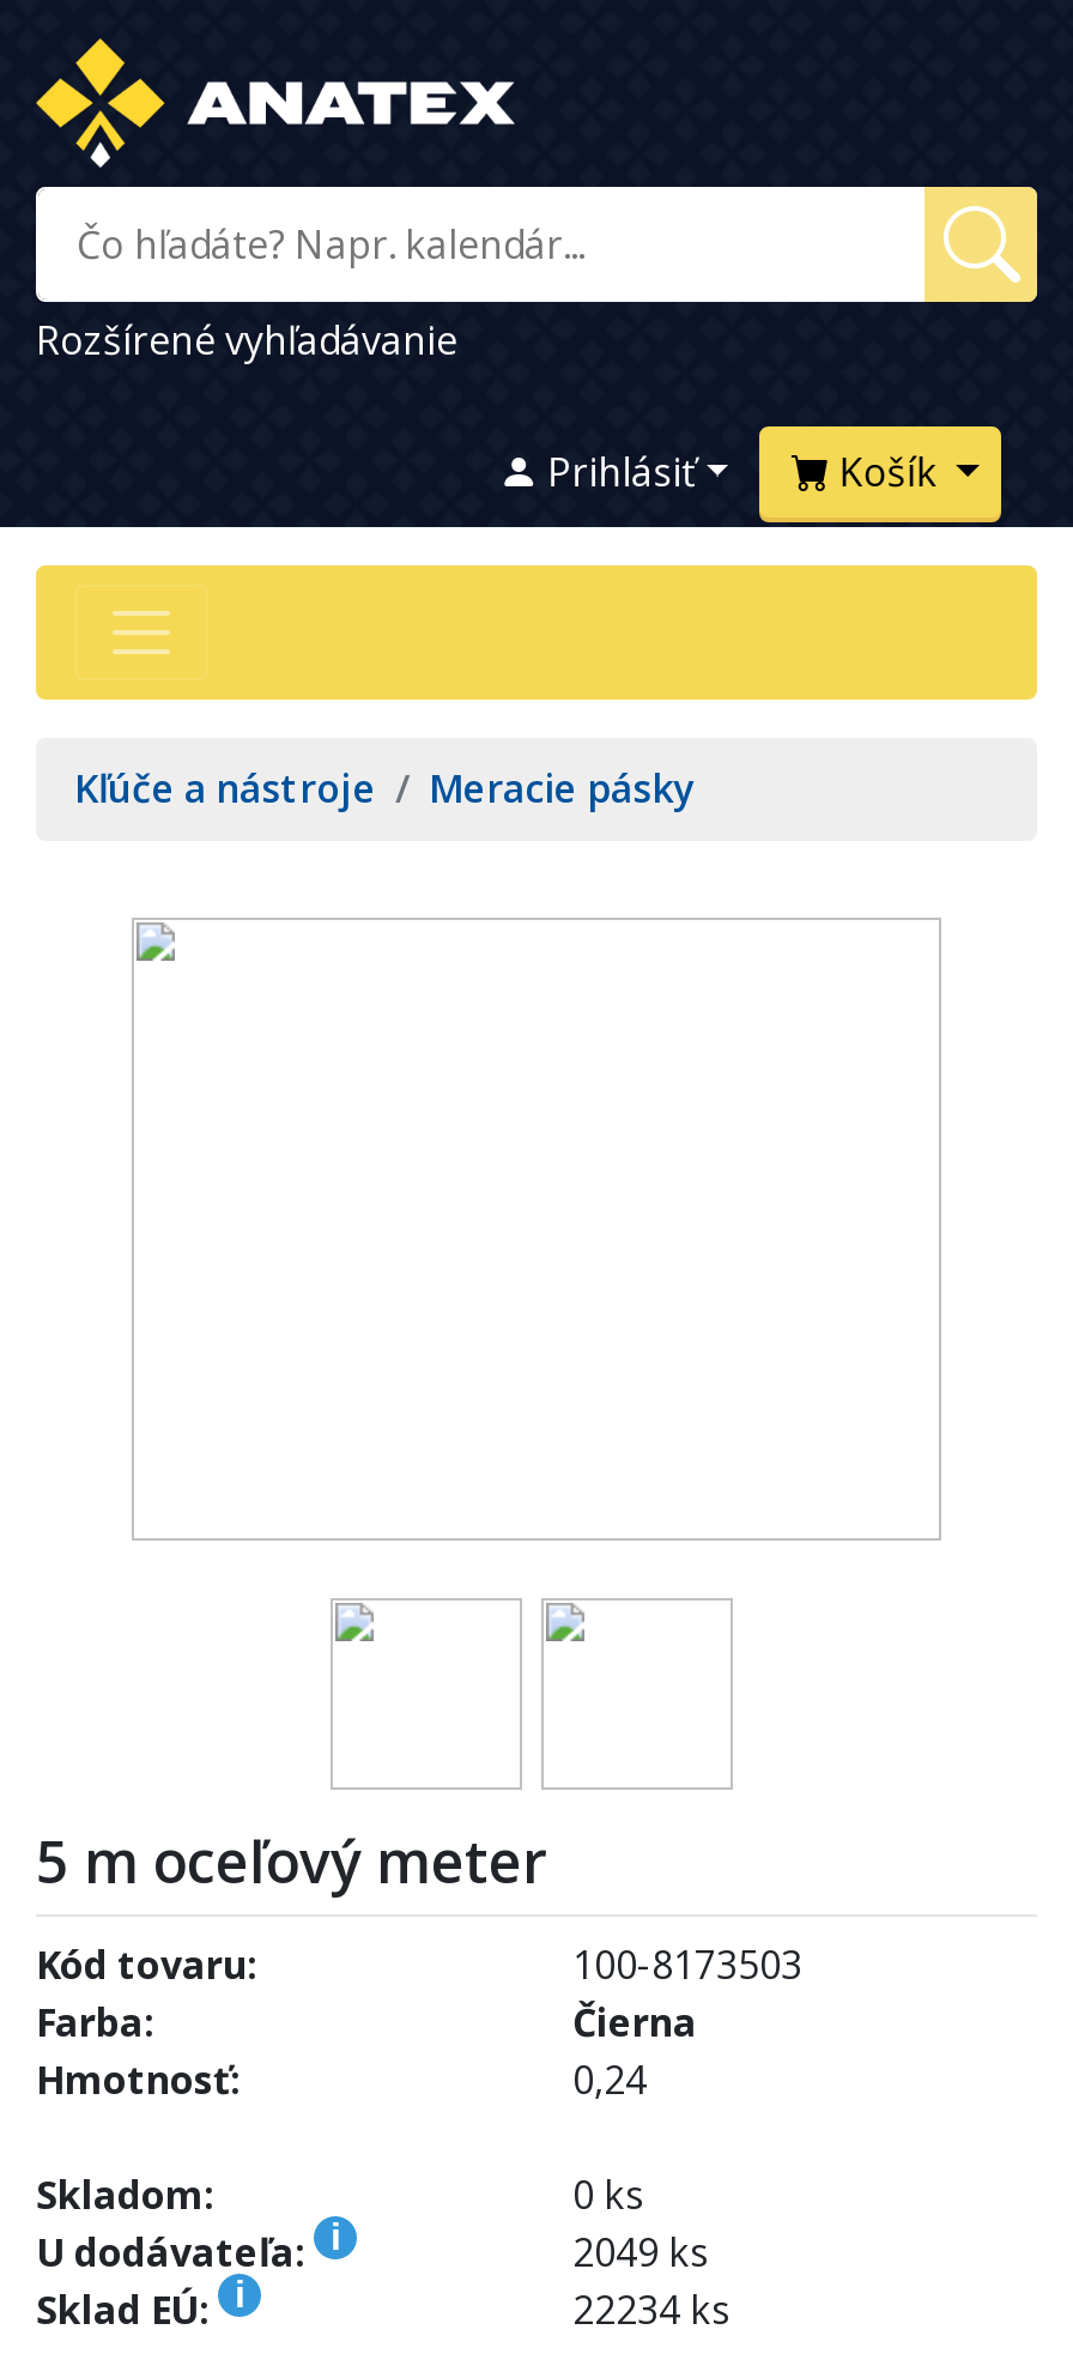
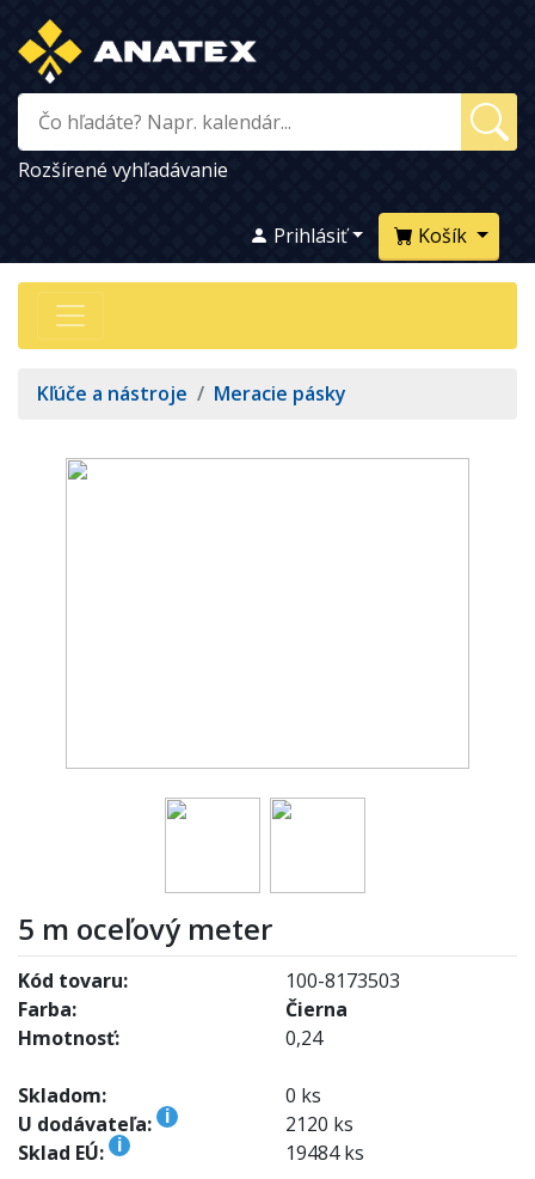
- 2049 ks
+ 2120 ks

- 22234 ks
+ 19484 ks
